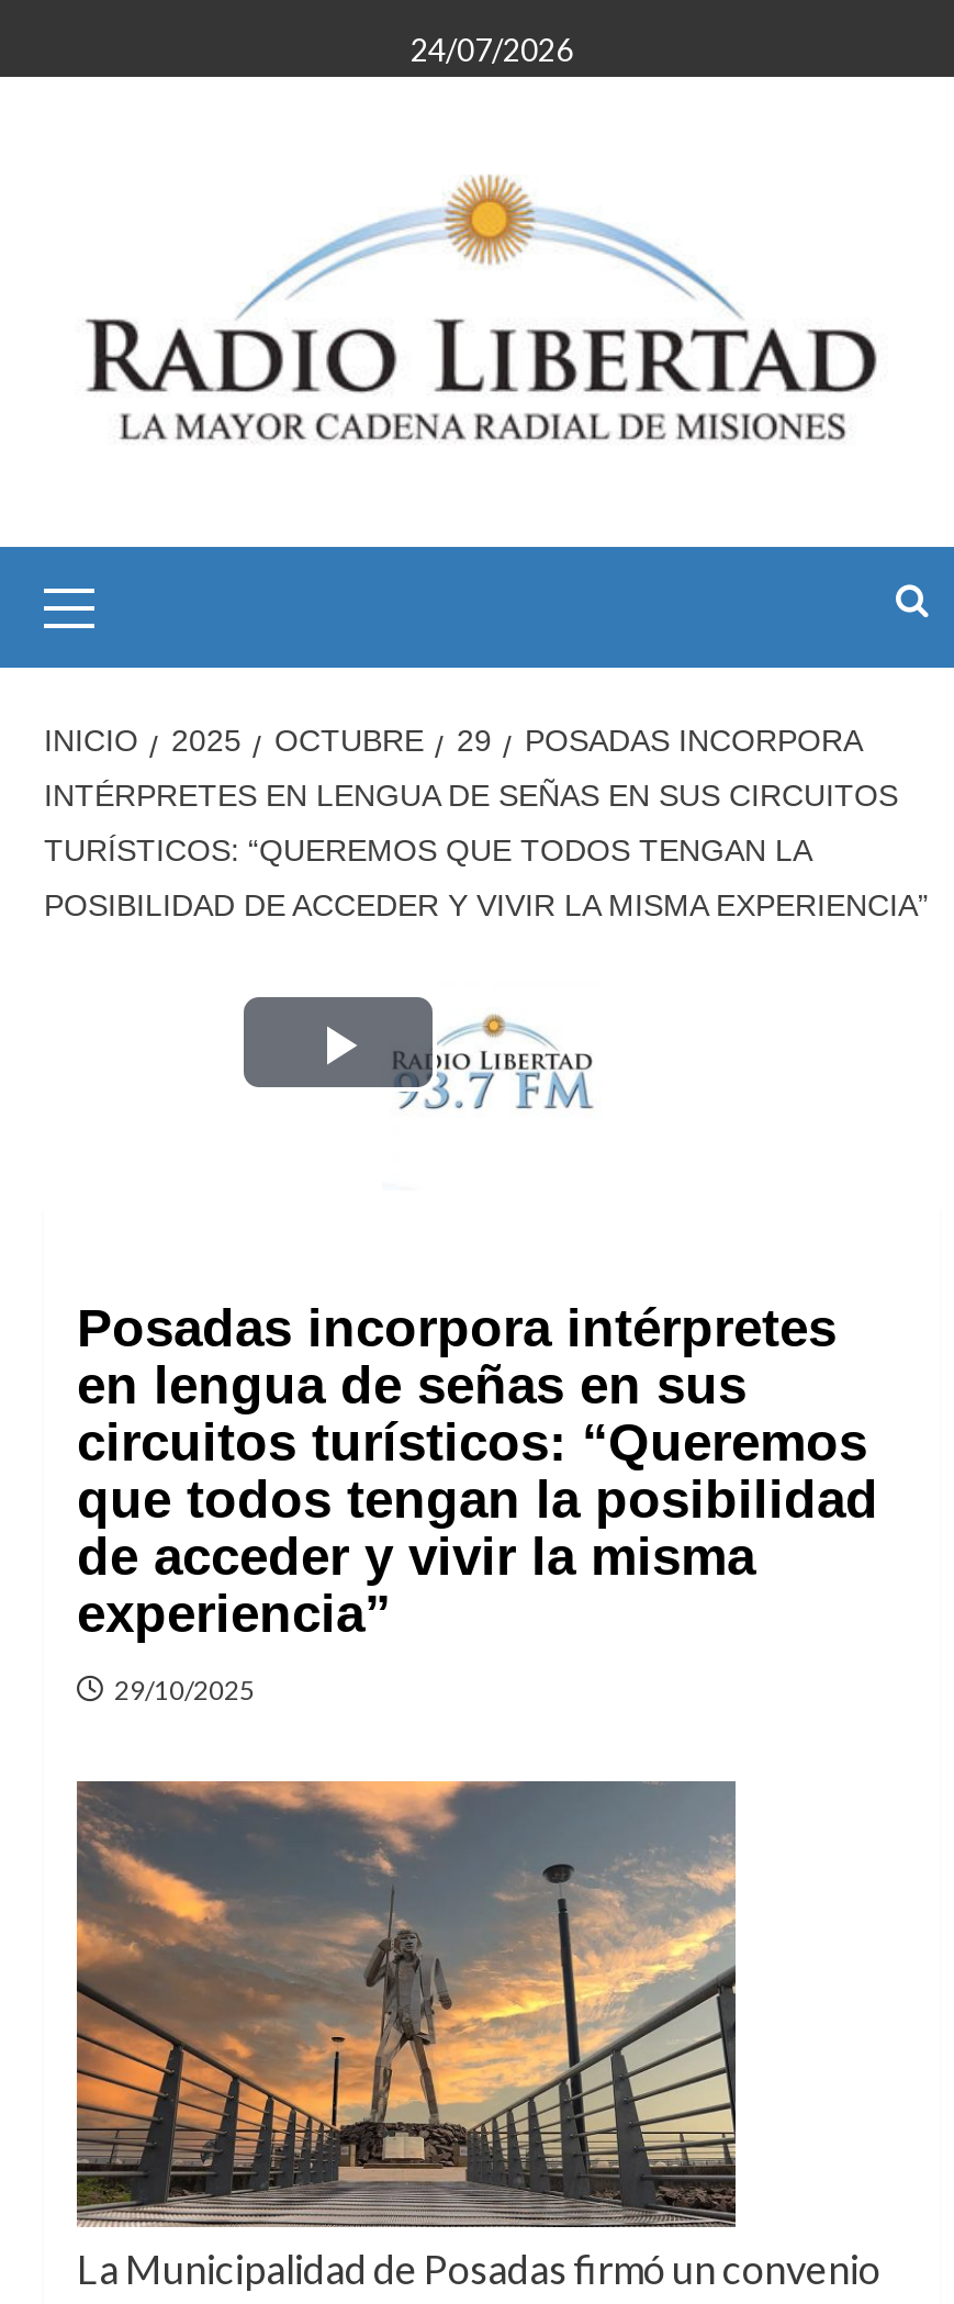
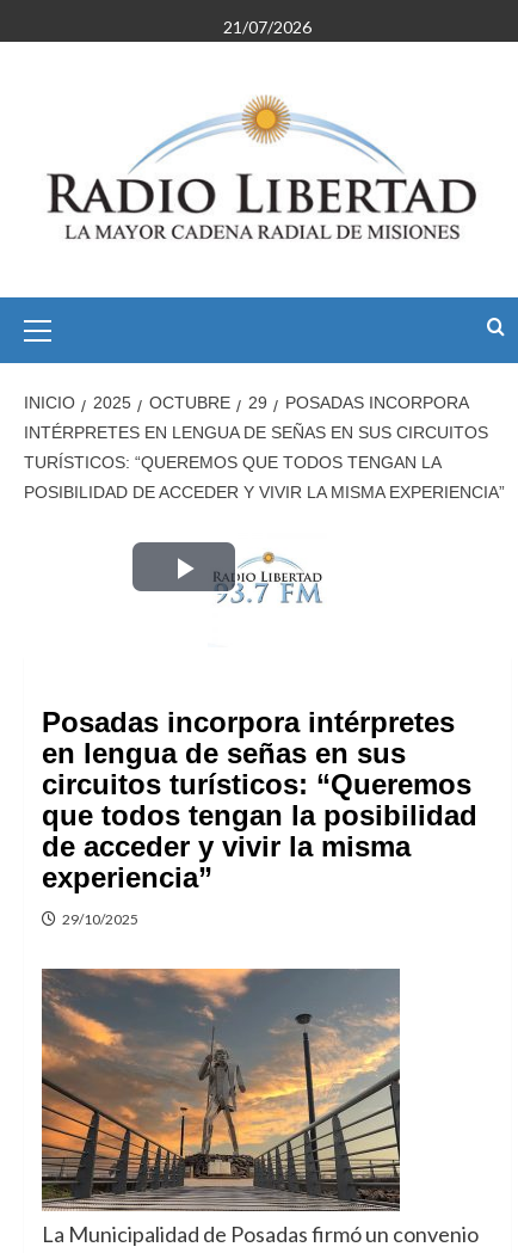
- 24/07/2026
+ 21/07/2026
